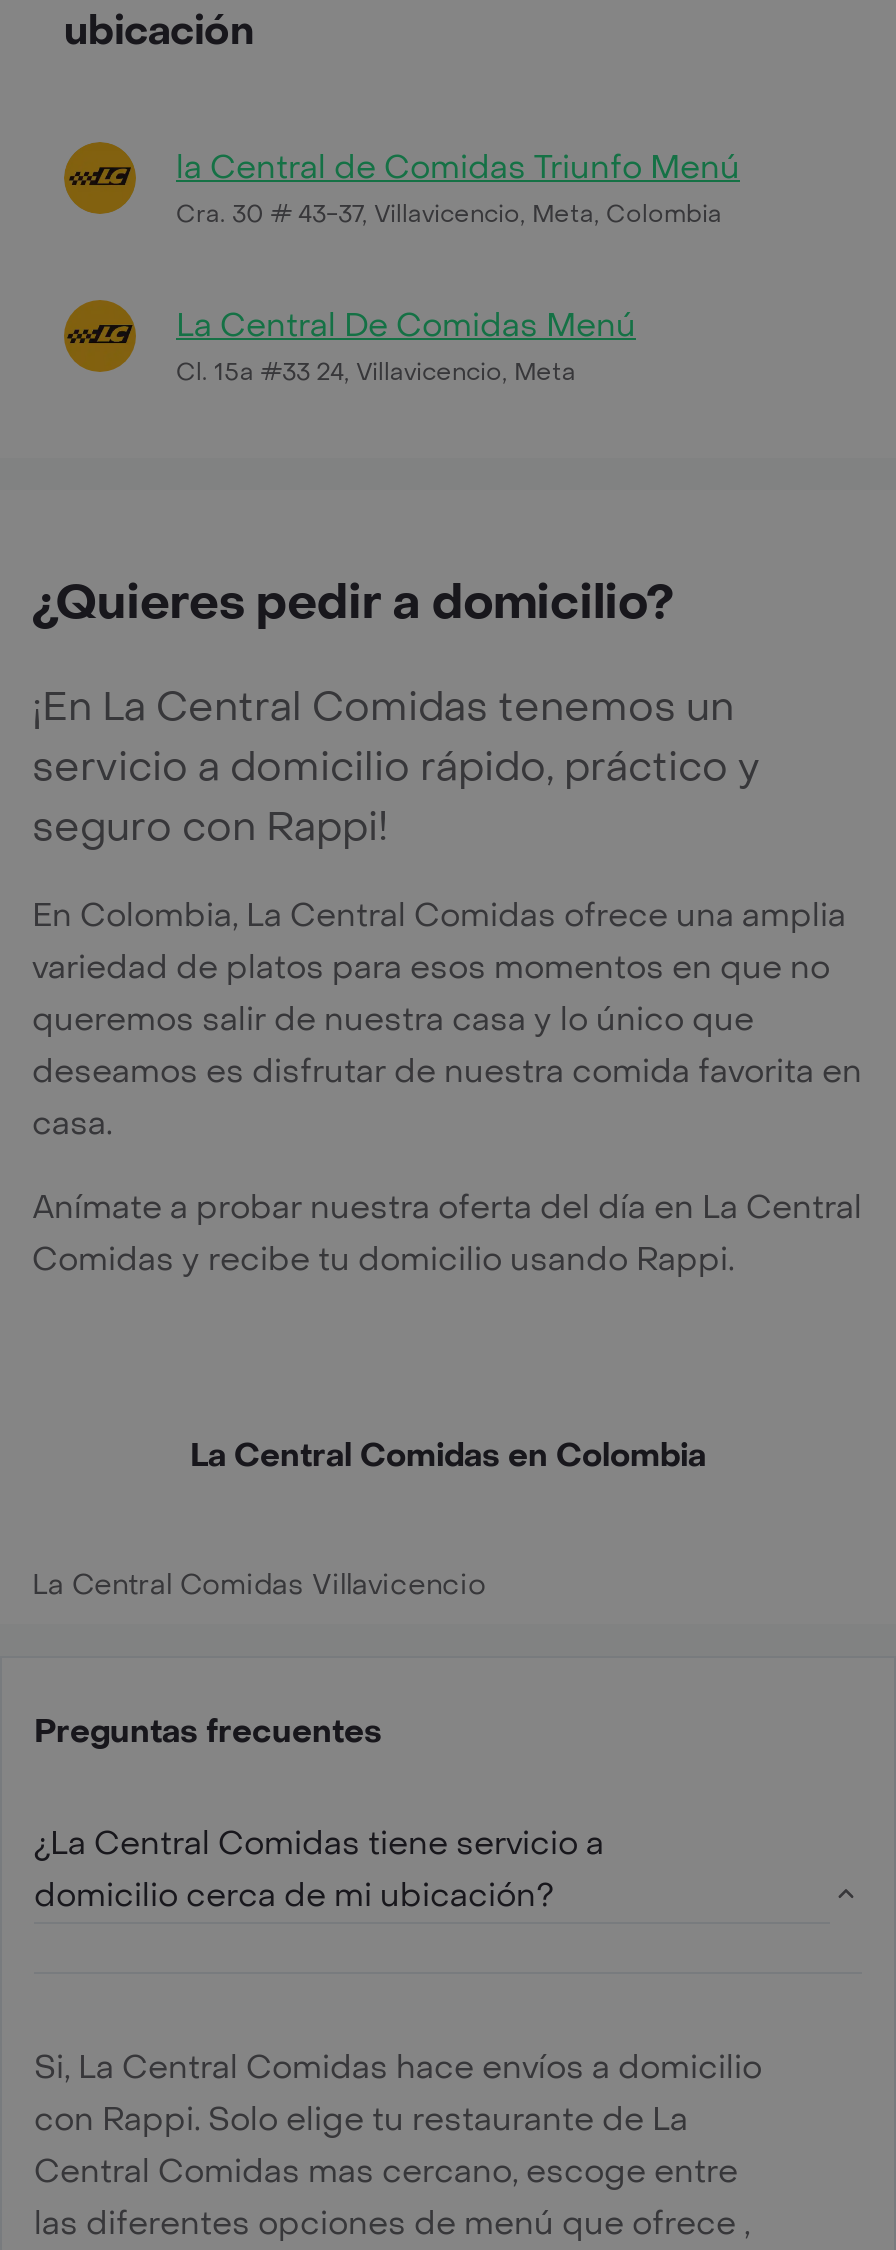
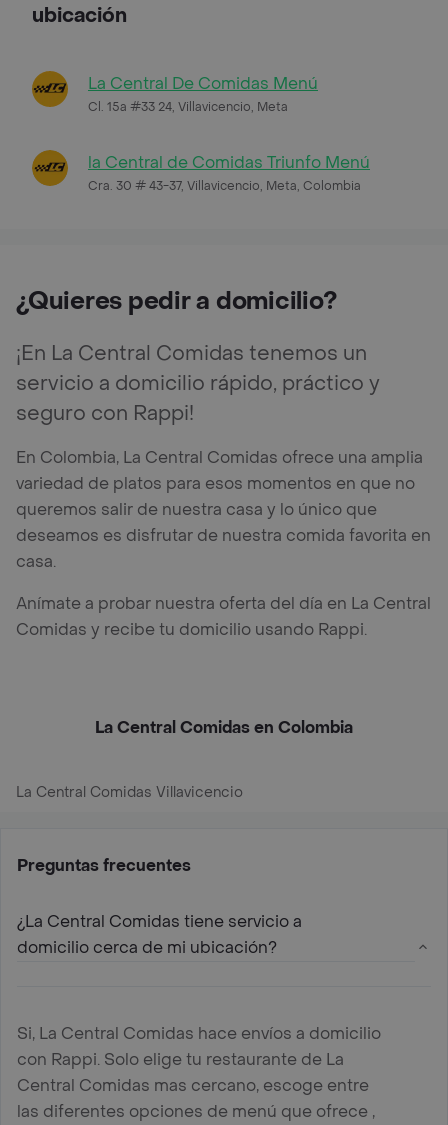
moved down: la Central de Comidas Triunfo Menú | Cra. 30 # 43-37, Villavicencio, Meta, Colombia

moved up: La Central De Comidas Menú | Cl. 15a #33 24, Villavicencio, Meta
